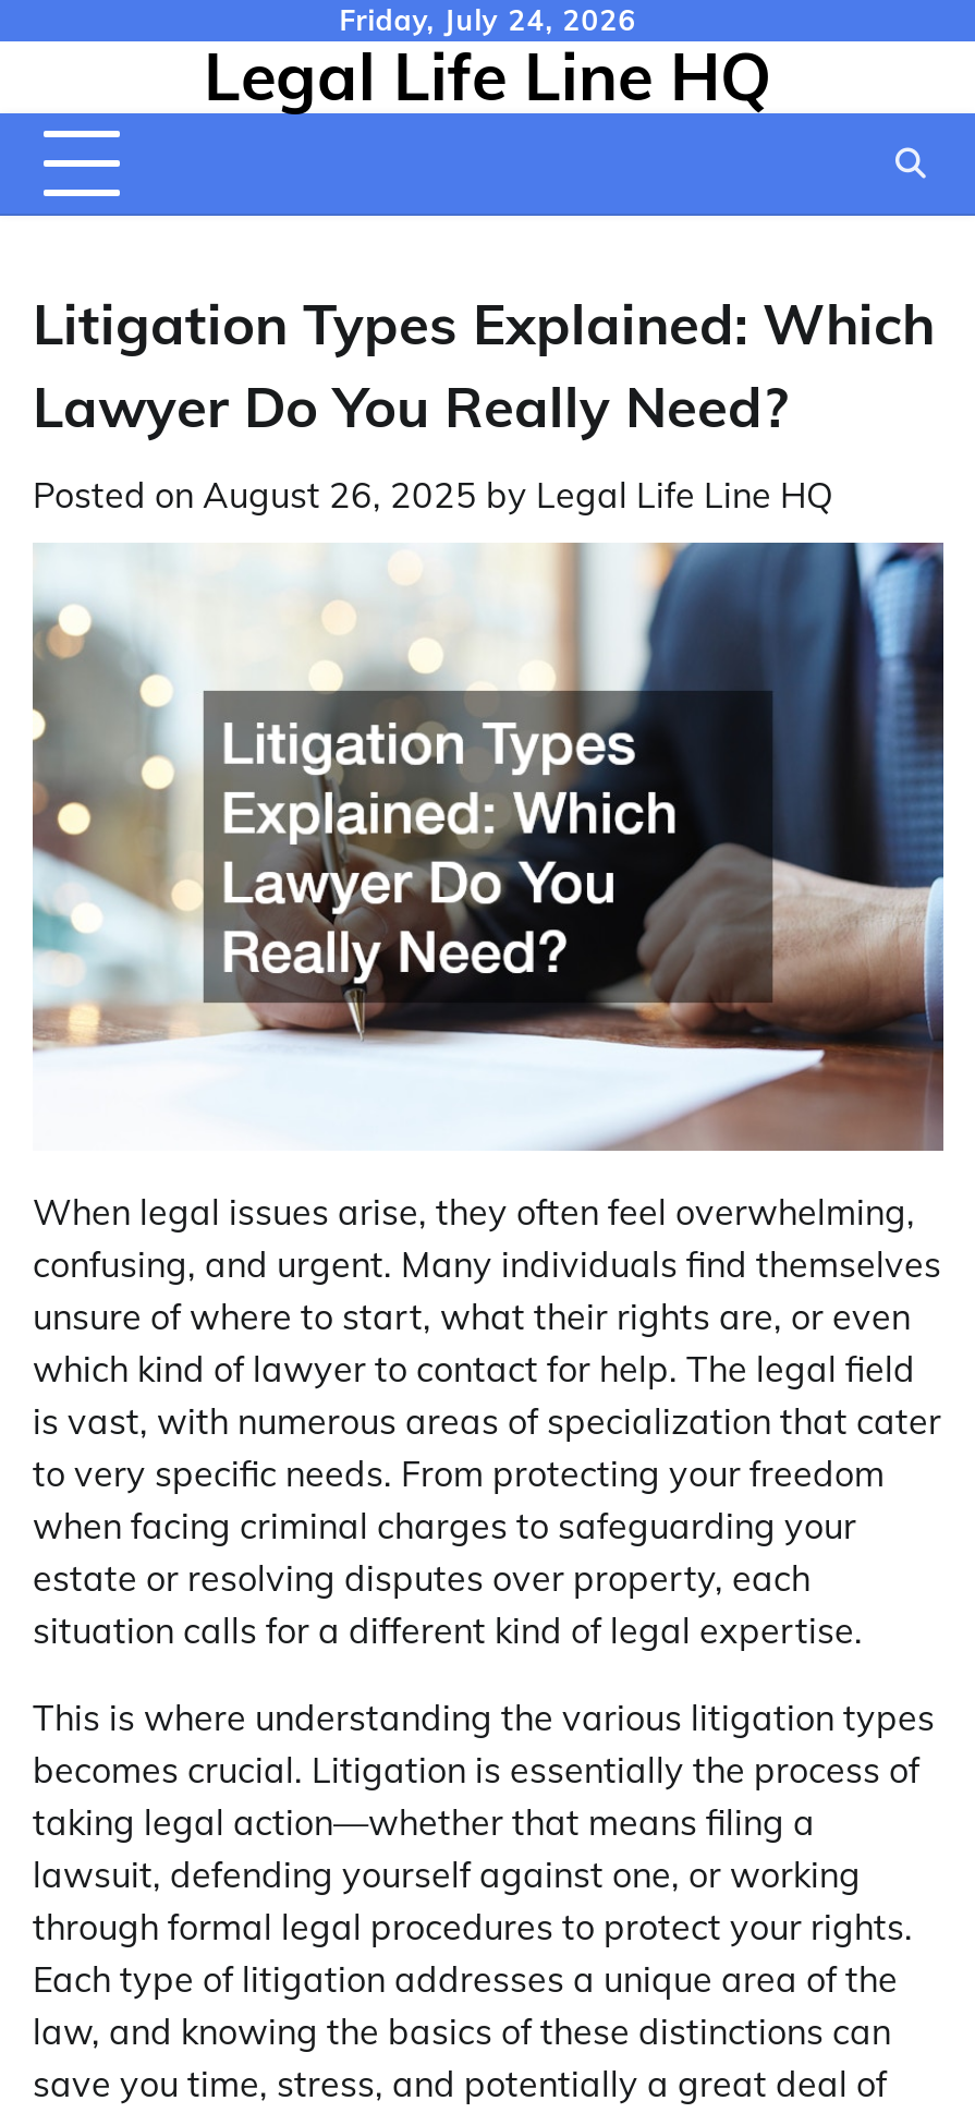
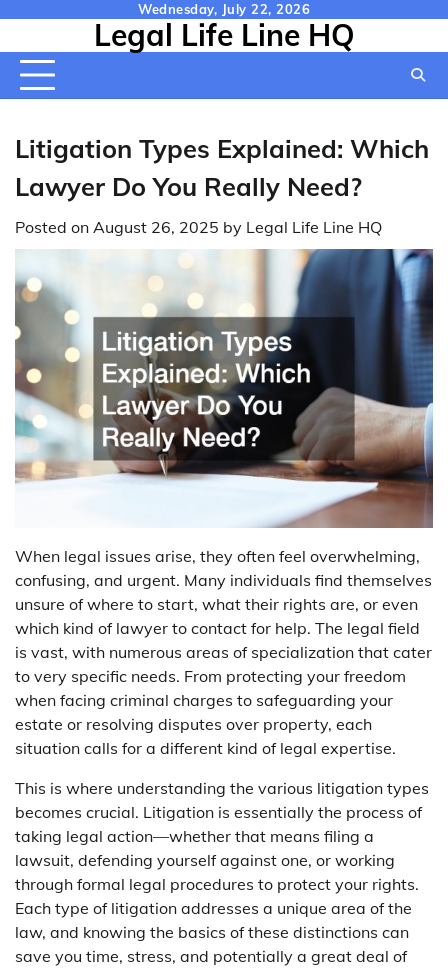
- Friday, July 24, 2026
+ Wednesday, July 22, 2026
